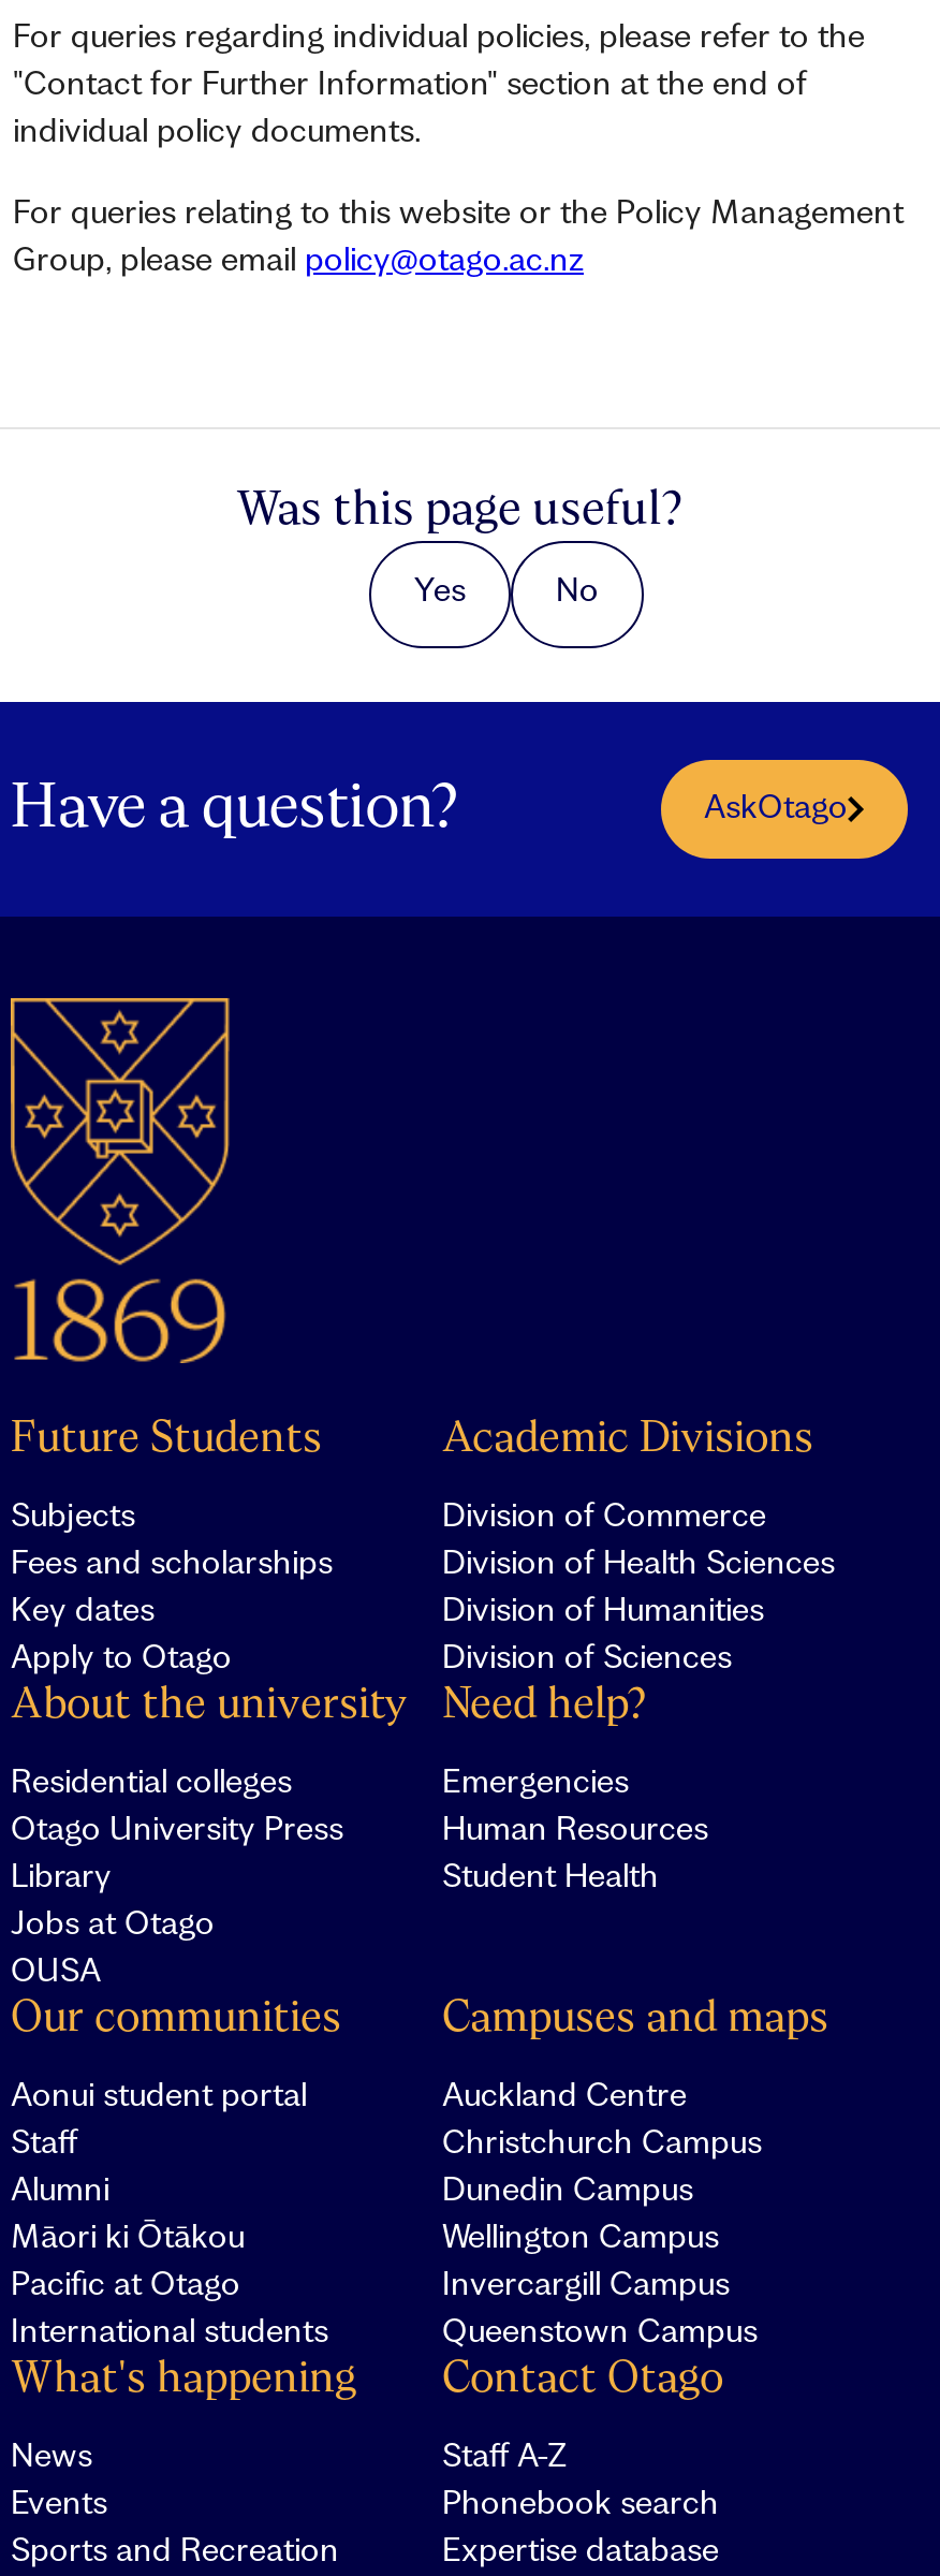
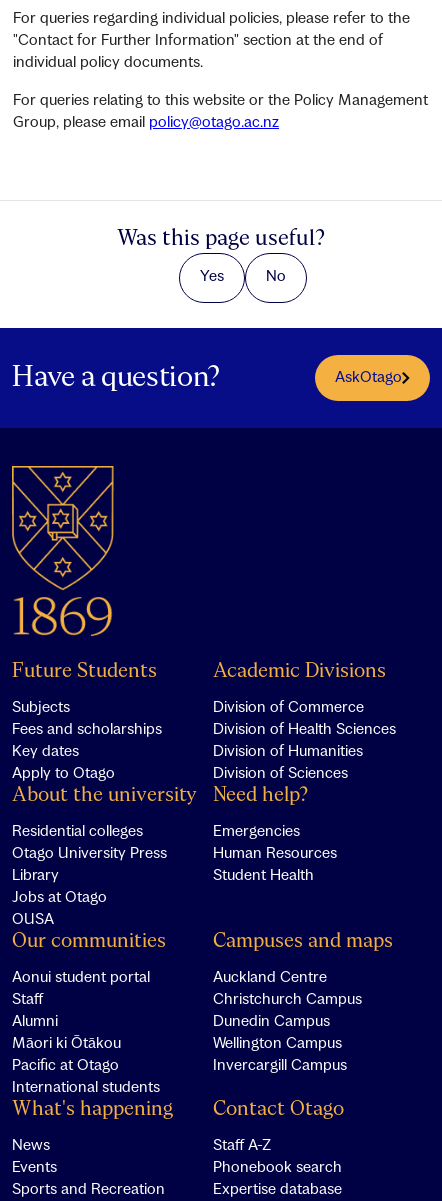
- Queenstown Campus
